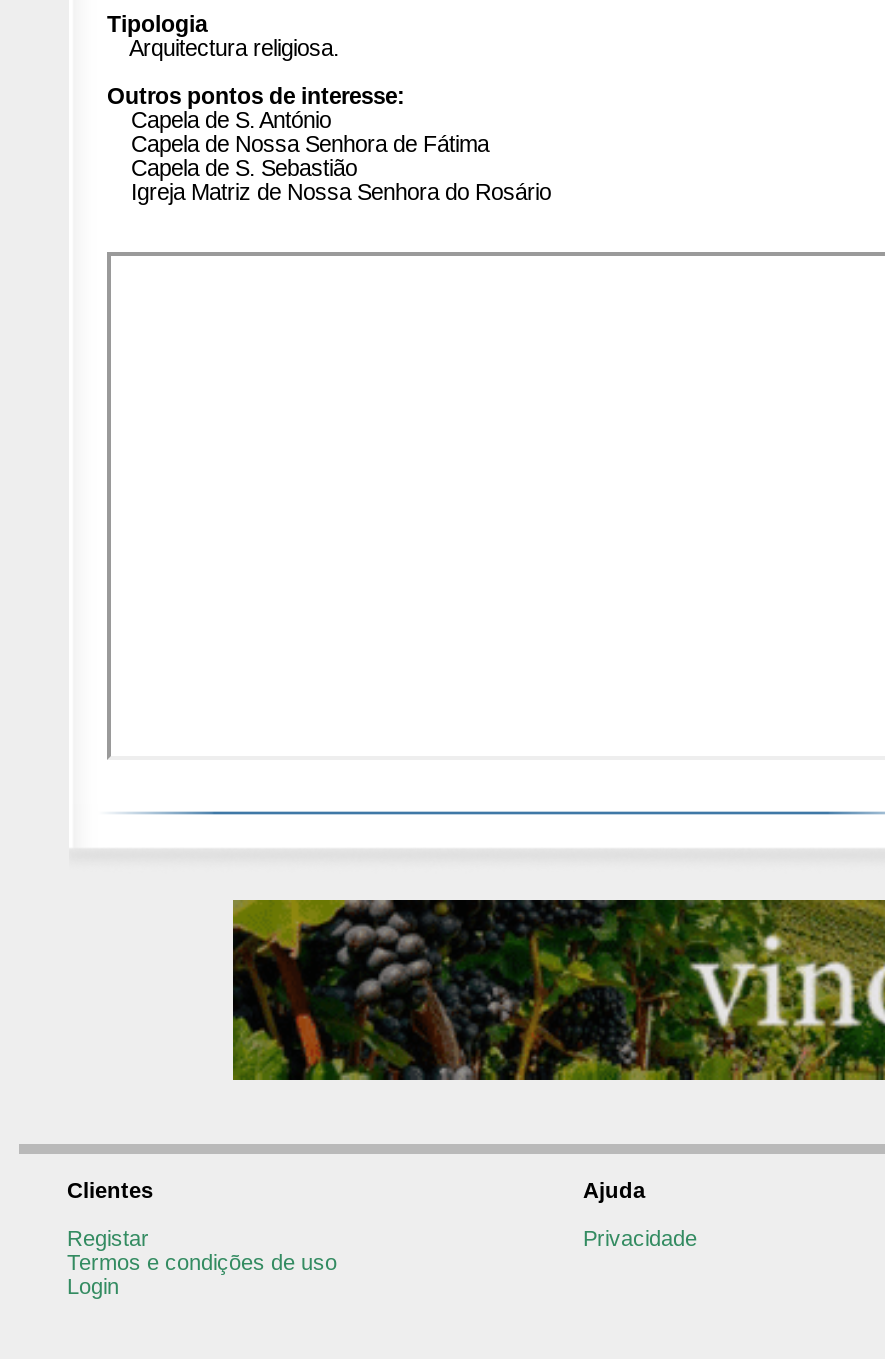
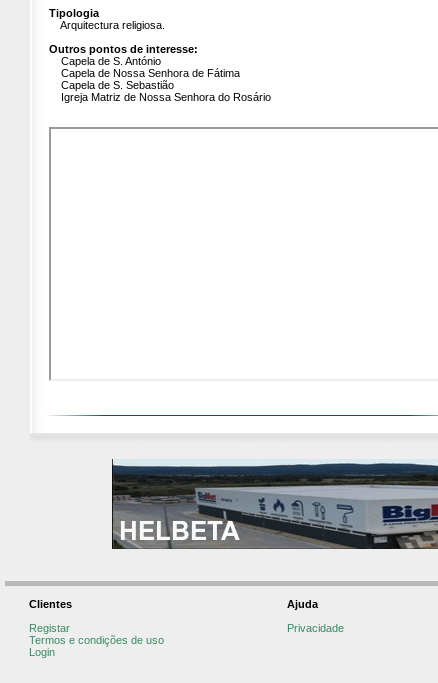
- [image]
+ [image]
